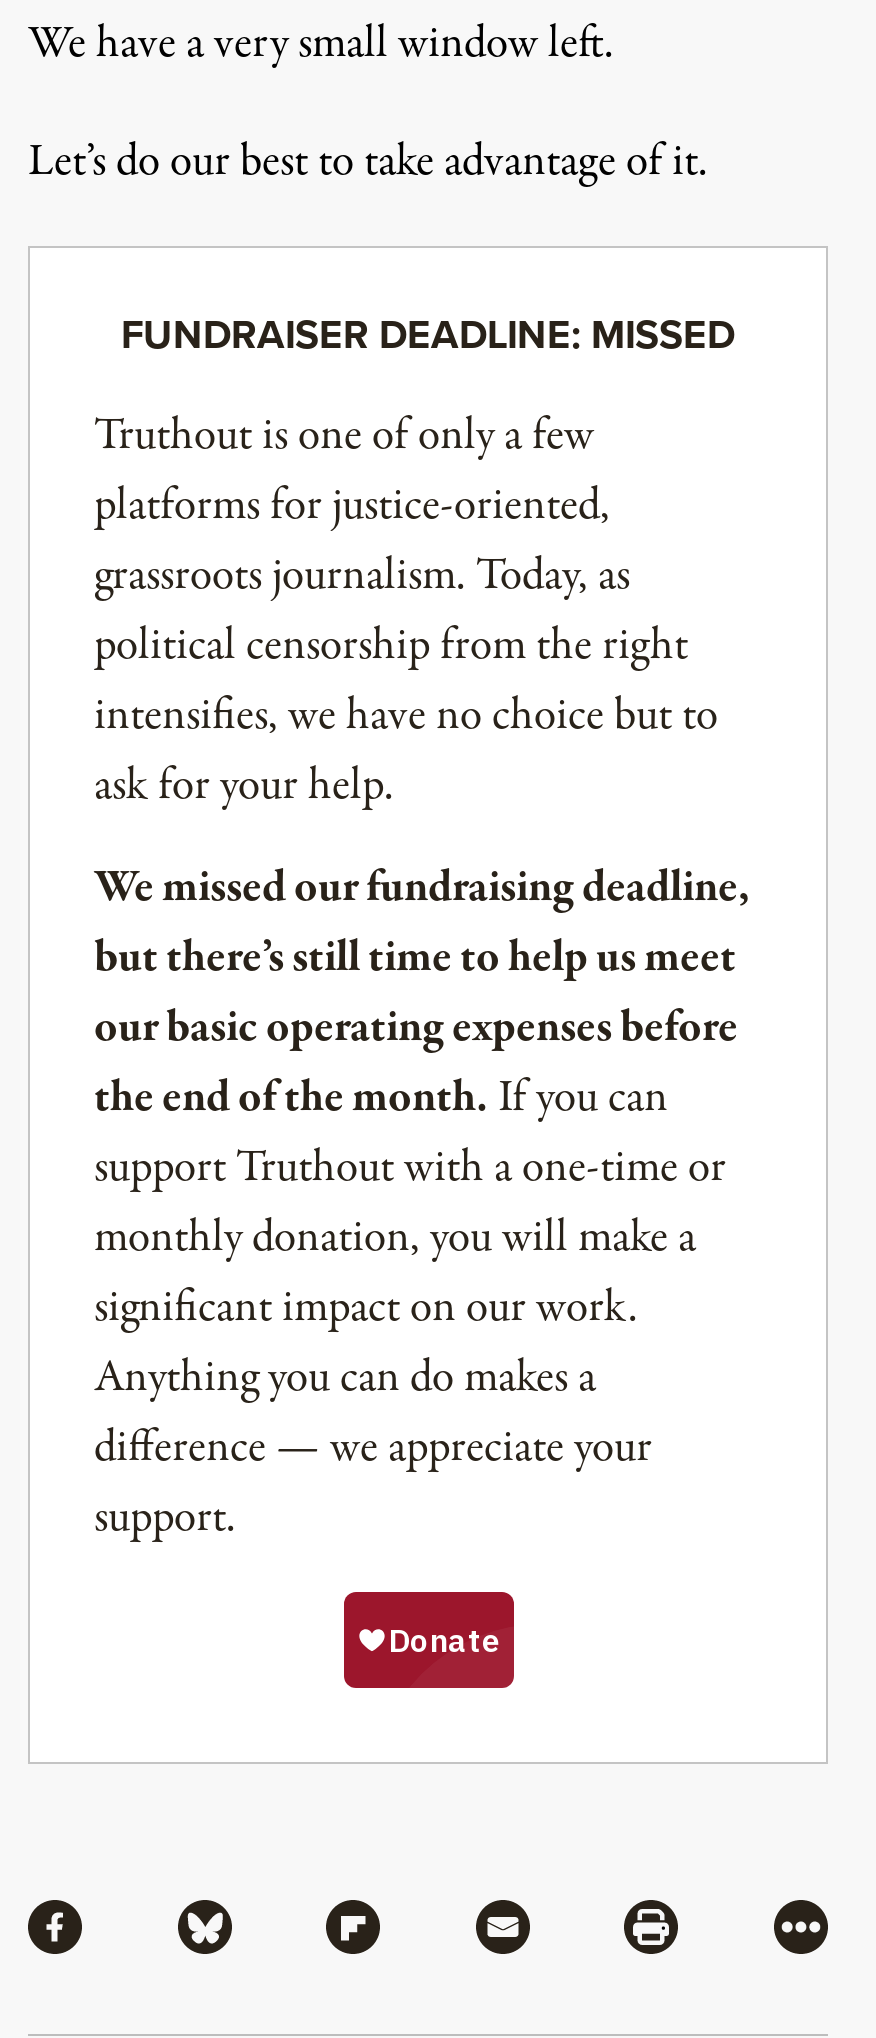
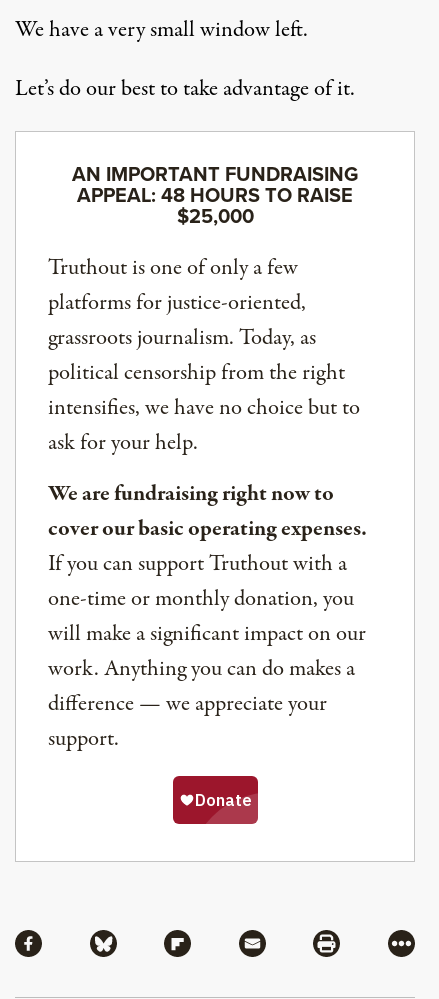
- FUNDRAISER DEADLINE: MISSED
+ AN IMPORTANT FUNDRAISING
+ APPEAL: 48 HOURS TO RAISE
+ $25,000

moved down: Truthout is one of only a few | platforms for justice-oriented, | grassroots journalism. Today, as | political censorship from the right | intensifies, we have no choice but to | ask for your help.

- We missed our fundraising deadline,
- but there’s still time to help us meet
- our basic operating expenses before
- the end of the month. If you can
- support Truthout with a one-time or
- monthly donation, you will make a
- significant impact on our work.
- Anything you can do makes a
+ We are fundraising right now to
+ cover our basic operating expenses.
+ If you can support Truthout with a
+ one-time or monthly donation, you
+ will make a significant impact on our
+ work. Anything you can do makes a
